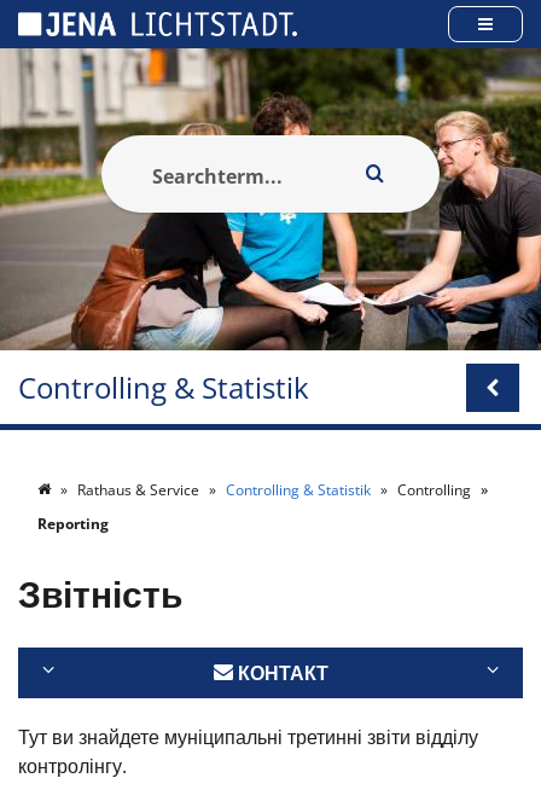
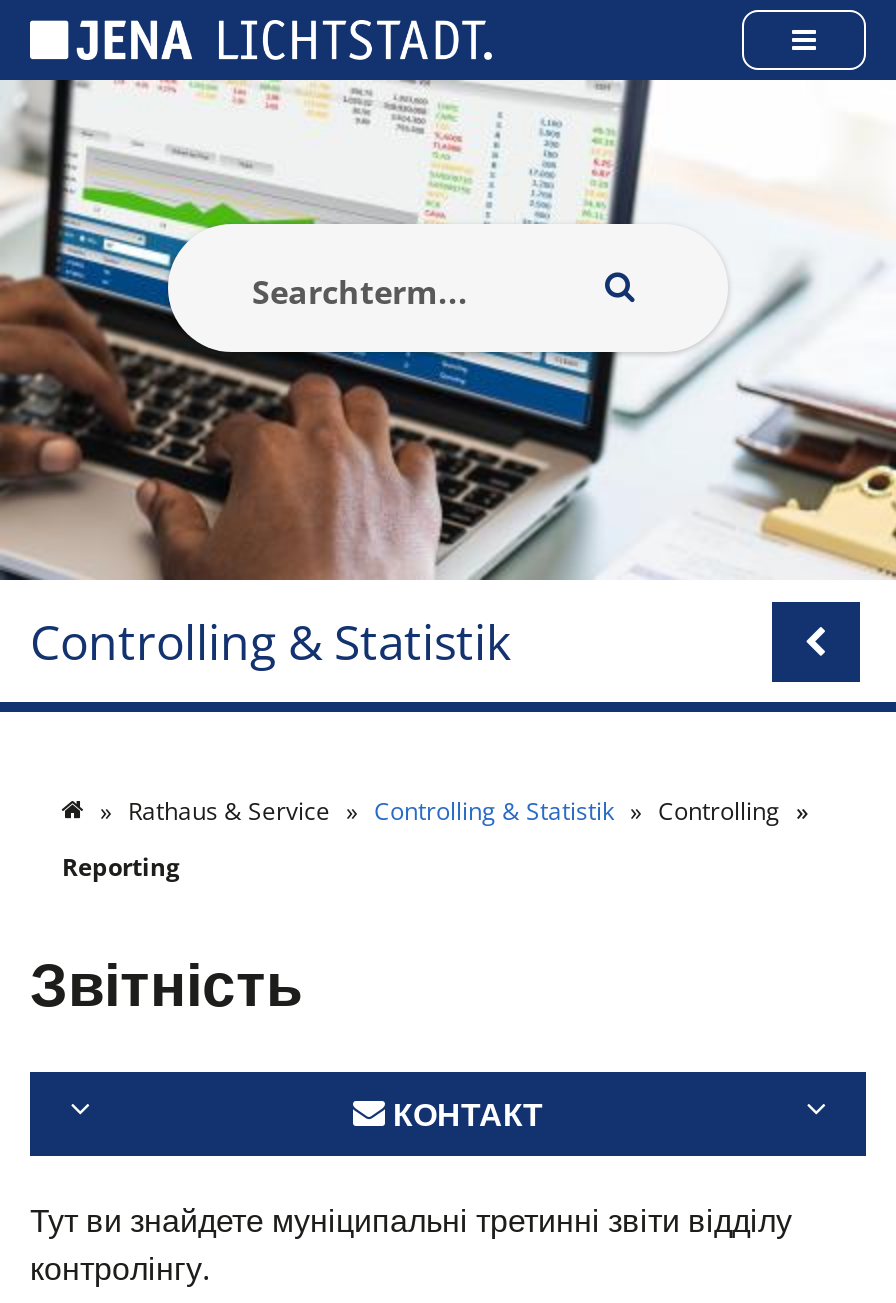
- [image]
+ [image]
